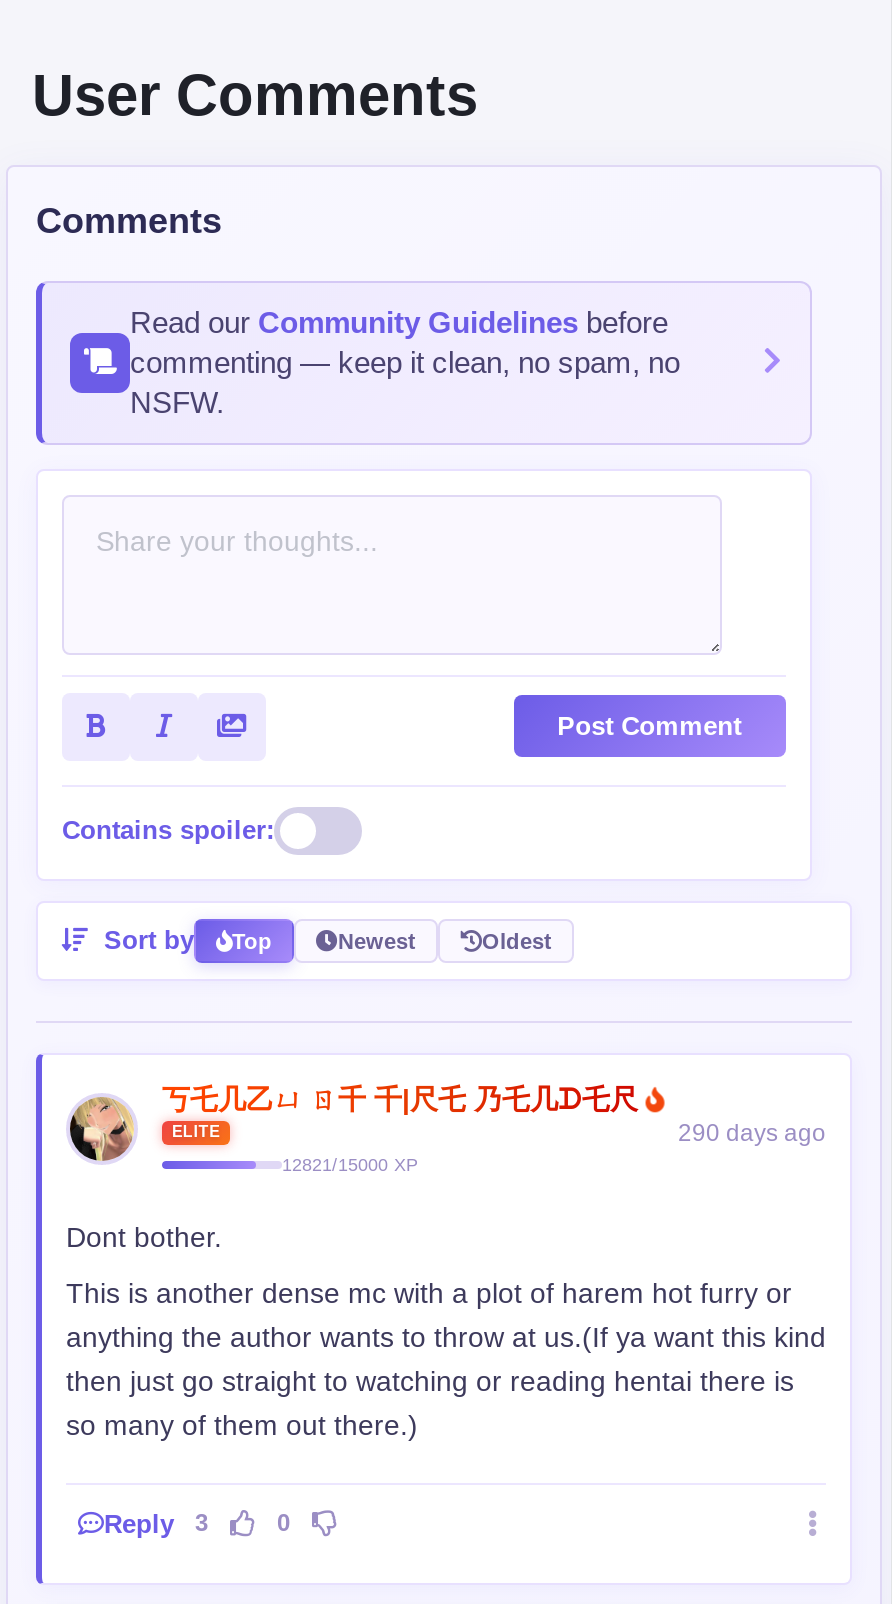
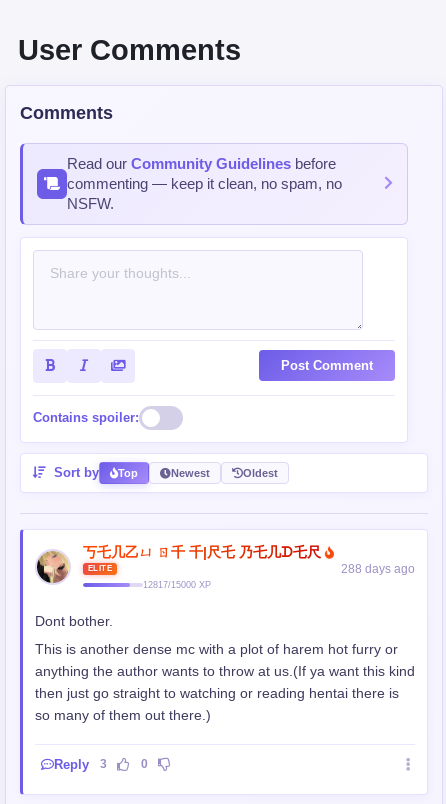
- 290 days ago
+ 288 days ago

- 12821/15000 XP
+ 12817/15000 XP
